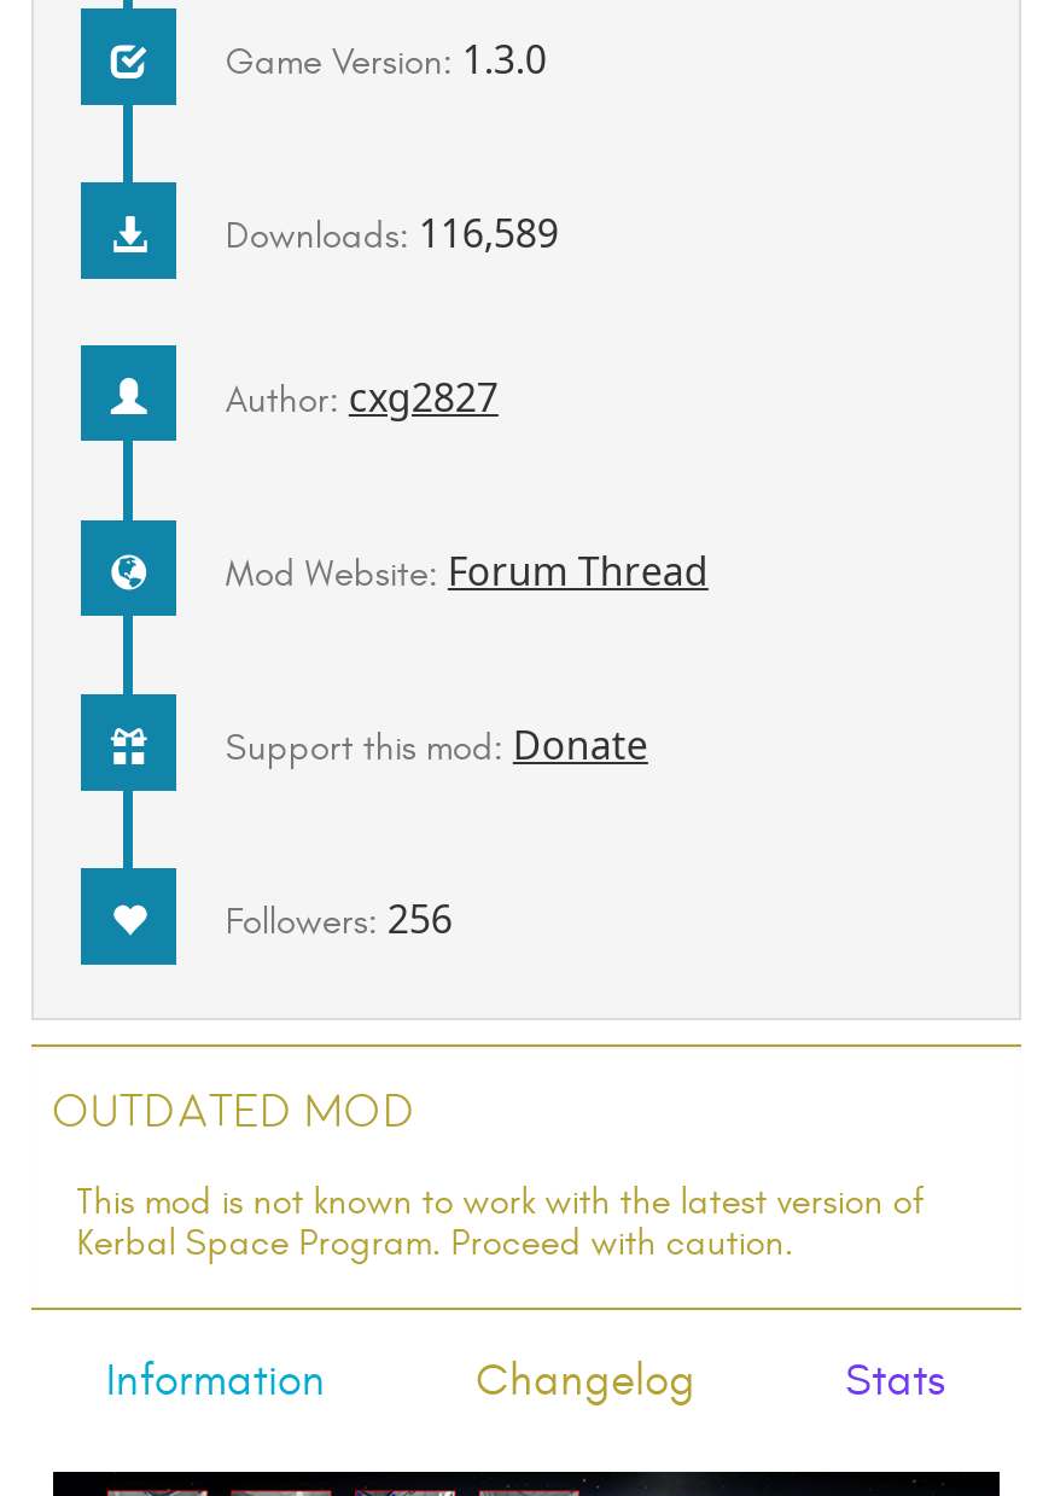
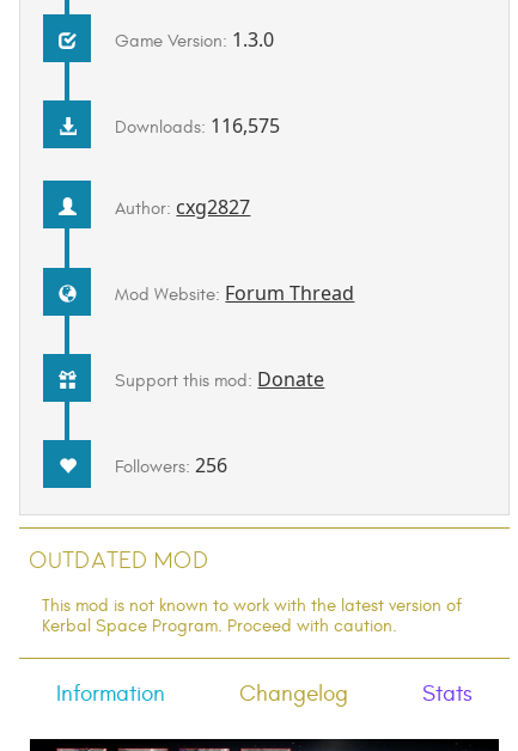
- Downloads: 116,589
+ Downloads: 116,575
